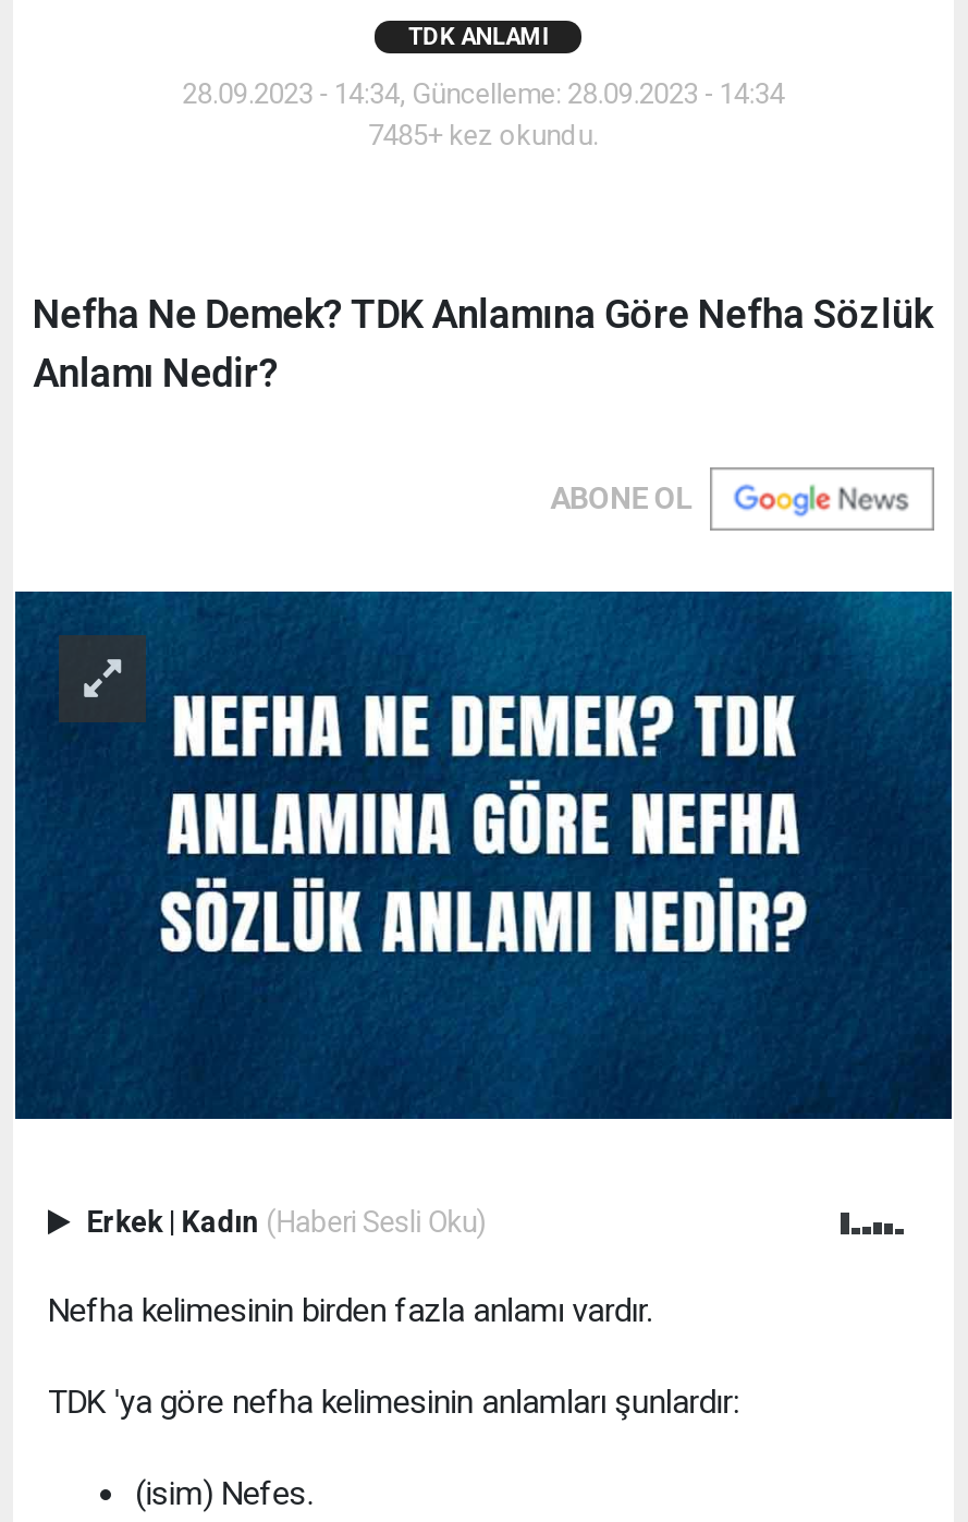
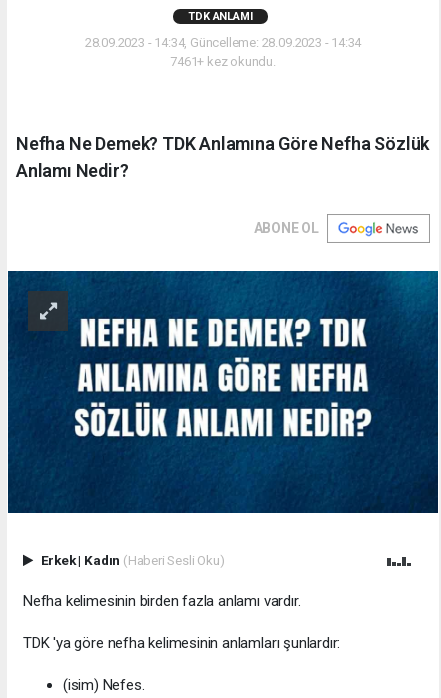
- 7485+ kez okundu.
+ 7461+ kez okundu.
